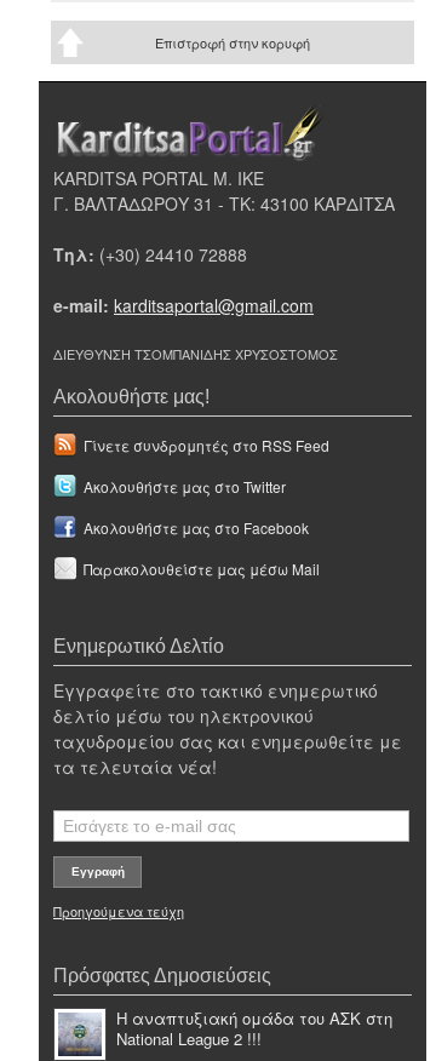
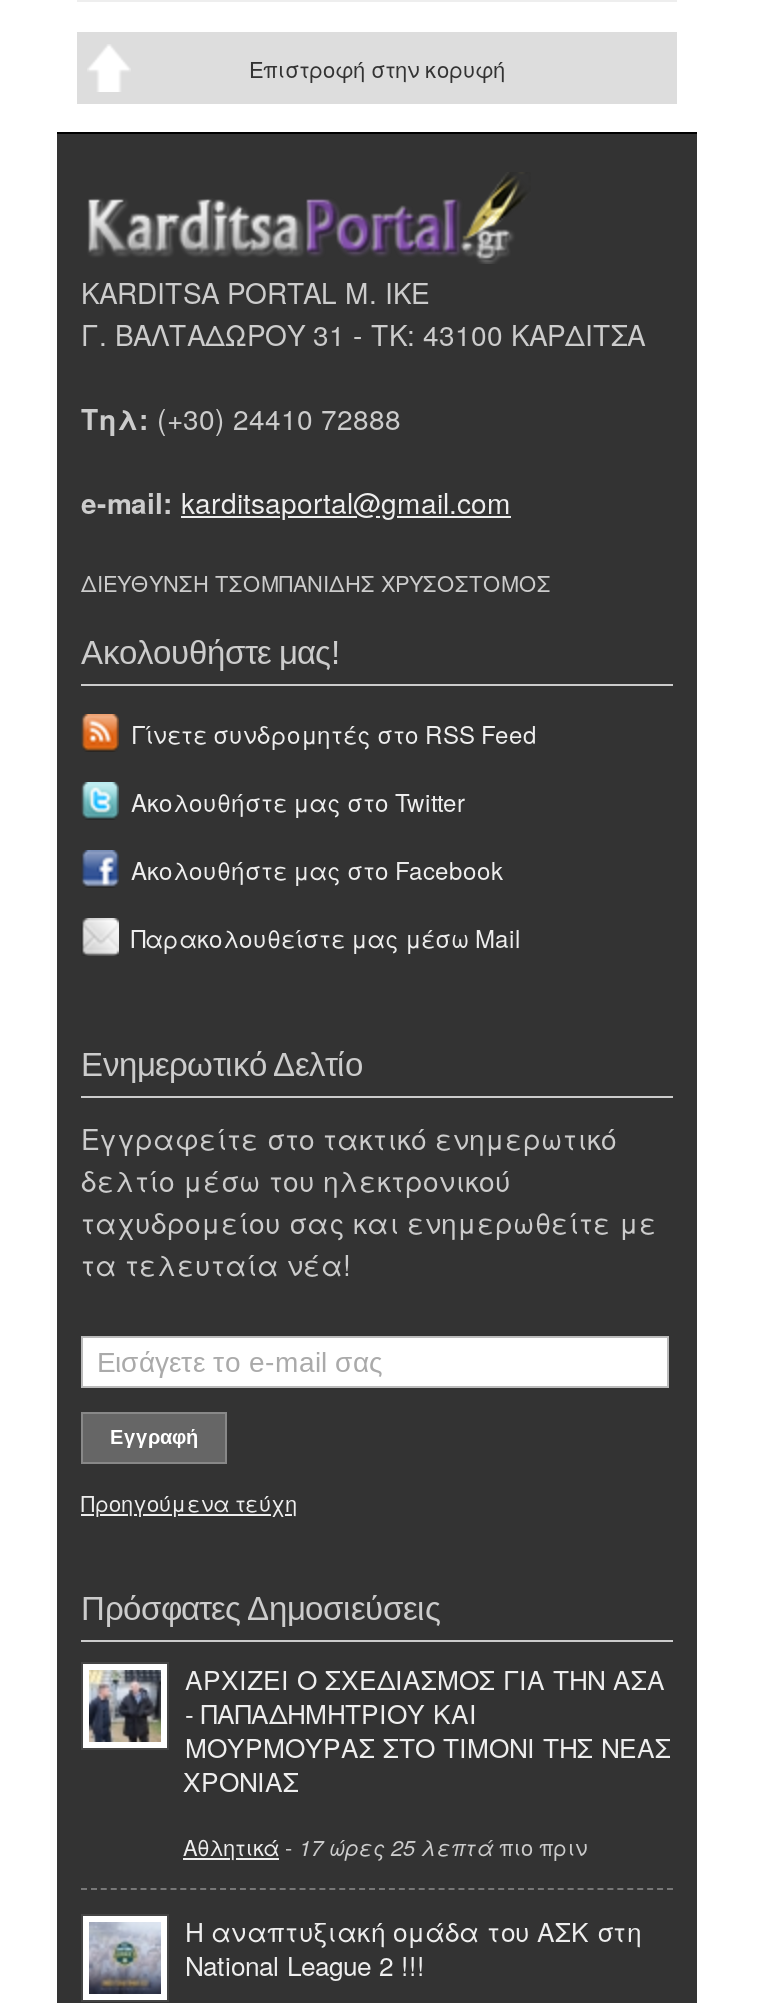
+ [image]
+ ΑΡΧΙΖΕΙ Ο ΣΧΕΔΙΑΣΜΟΣ ΓΙΑ ΤΗΝ ΑΣΑ
+ - ΠΑΠΑΔΗΜΗΤΡΙΟΥ ΚΑΙ
+ ΜΟΥΡΜΟΥΡΑΣ ΣΤΟ ΤΙΜΟΝΙ ΤΗΣ ΝΕΑΣ
+ ΧΡΟΝΙΑΣ
+ Αθλητικά - 17 ώρες 25 λεπτά πιο πριν
